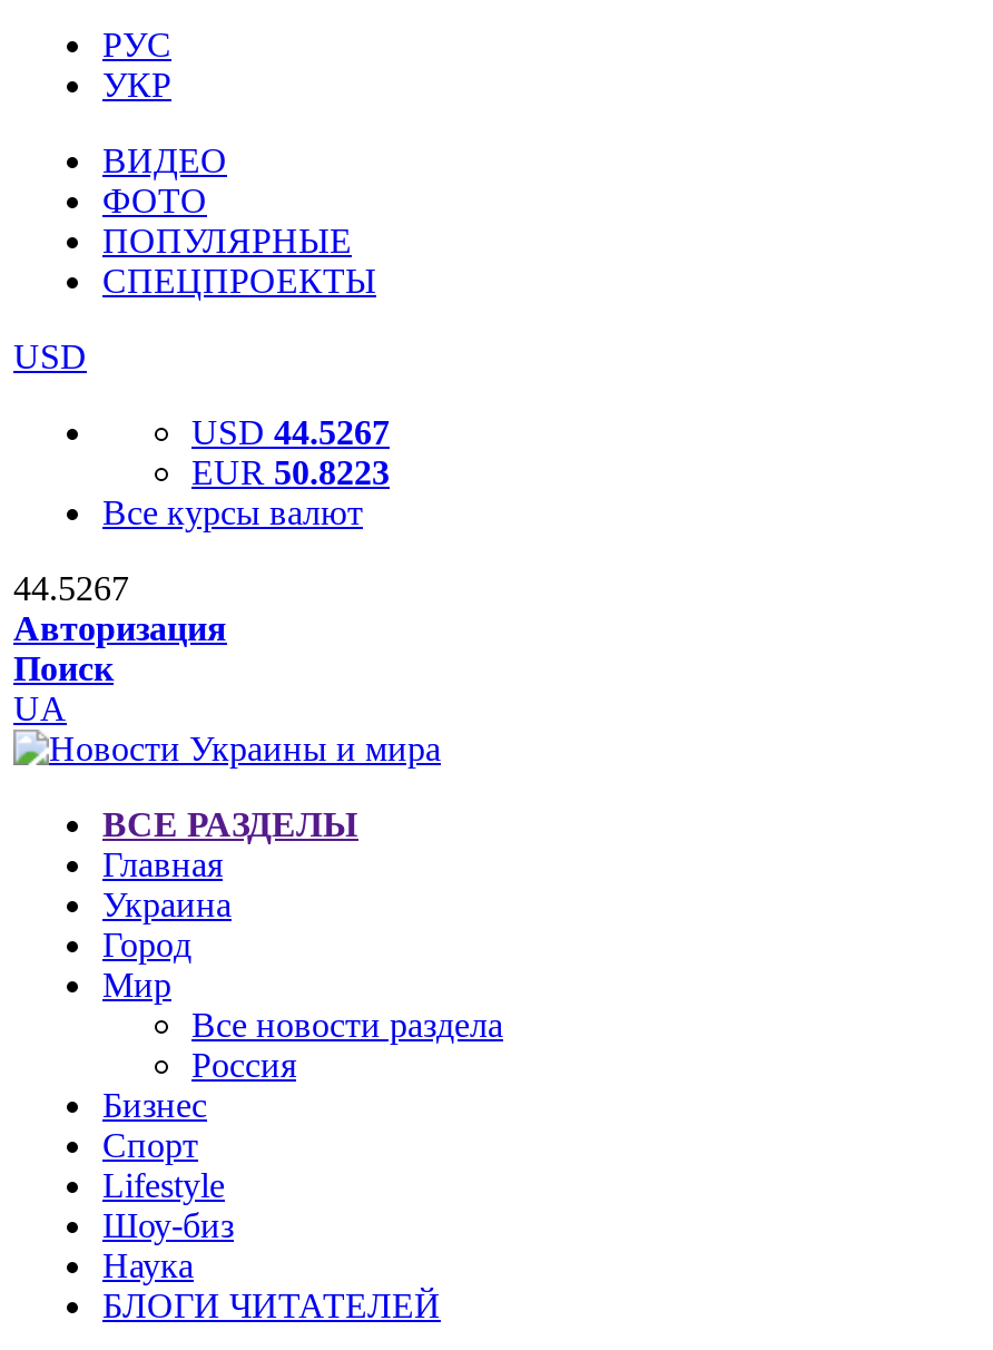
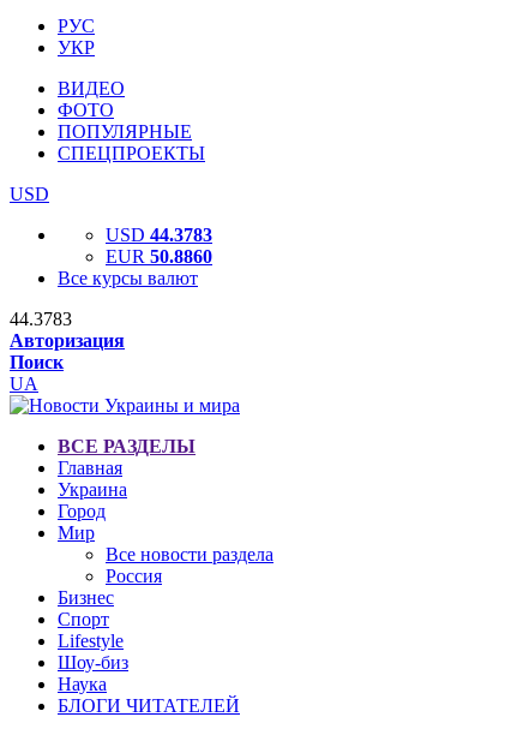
- USD 44.5267
+ USD 44.3783

- EUR 50.8223
+ EUR 50.8860

- 44.5267
+ 44.3783
